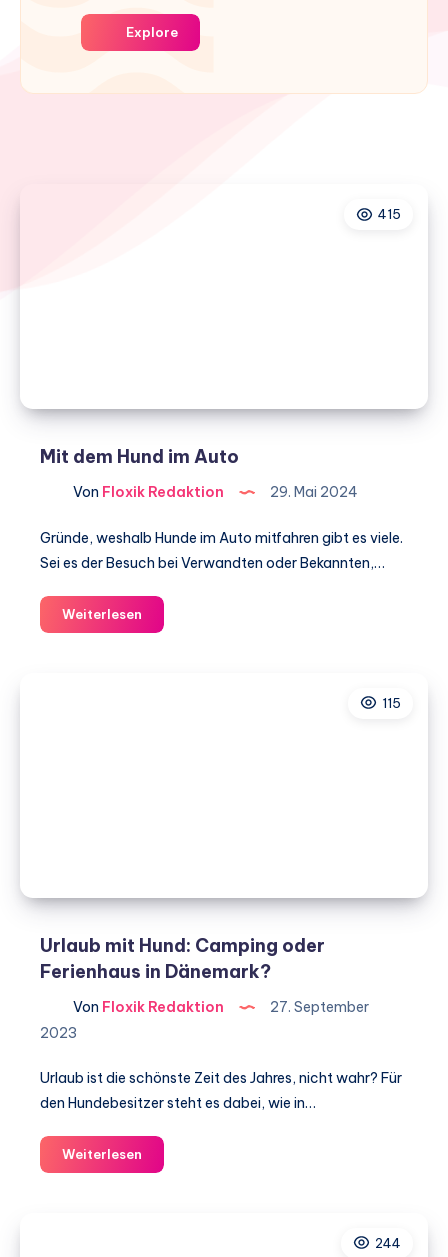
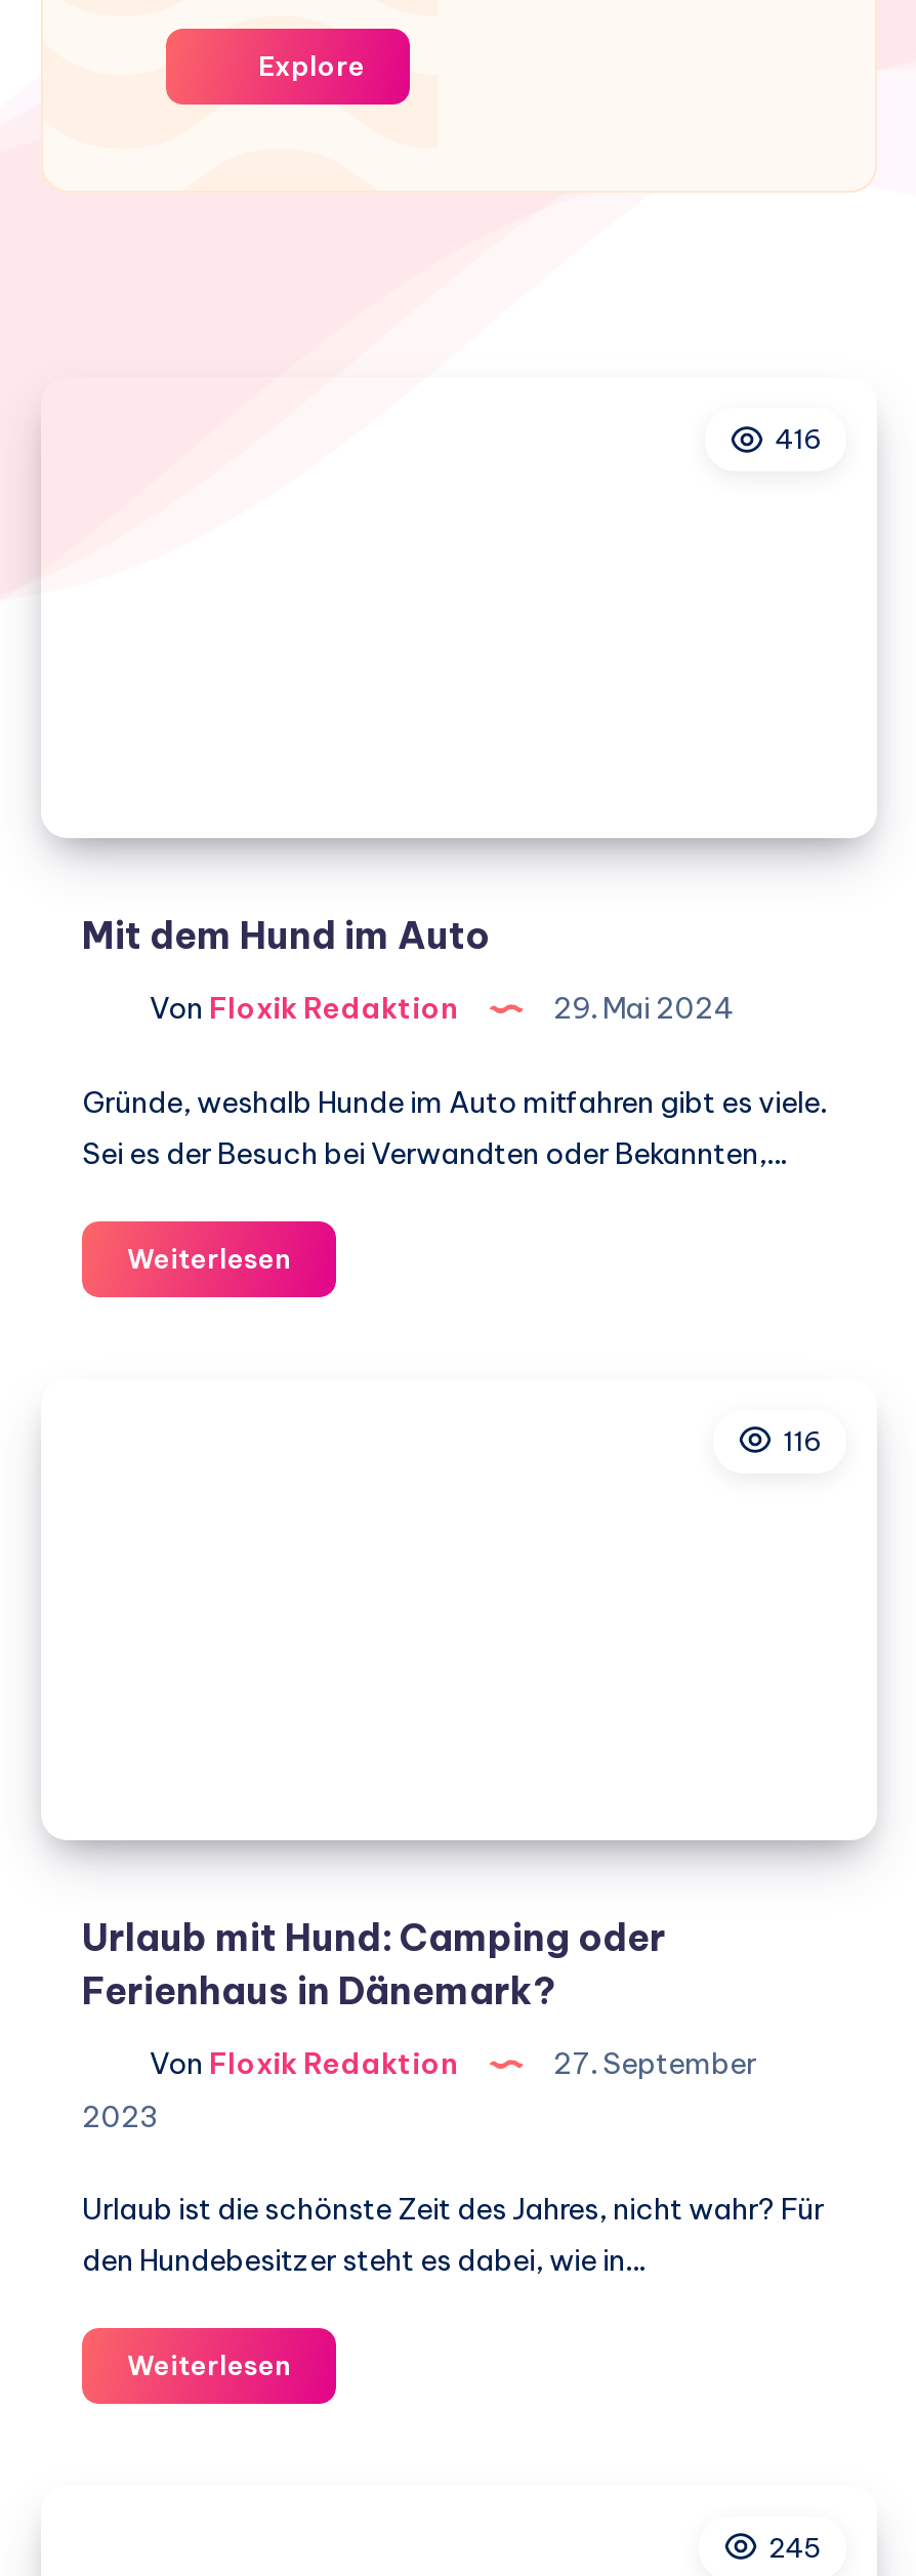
- 415
+ 416

- 115
+ 116

- 244
+ 245
